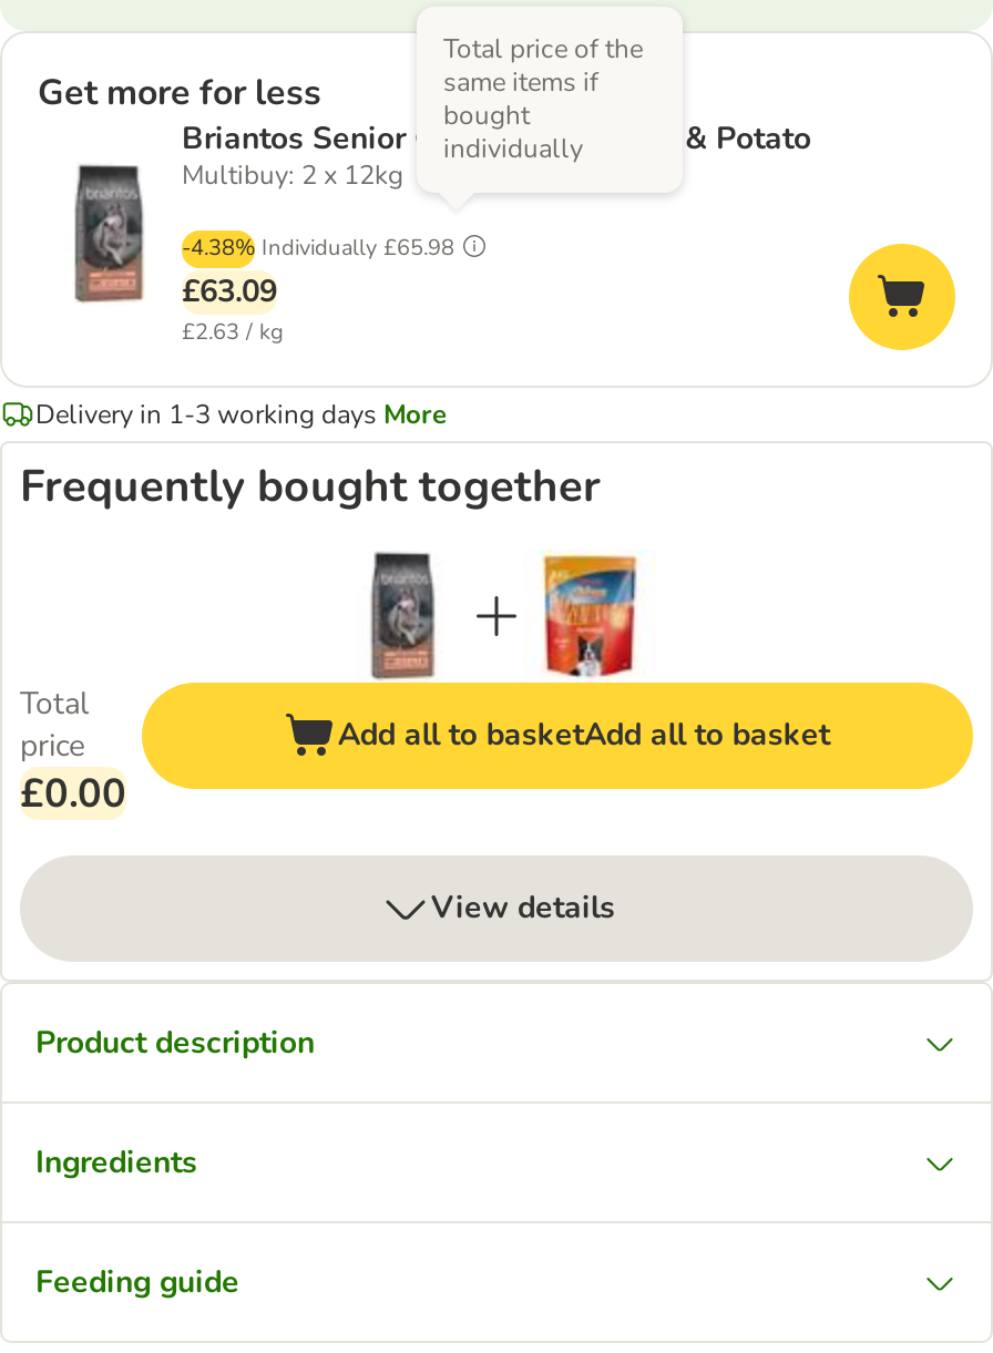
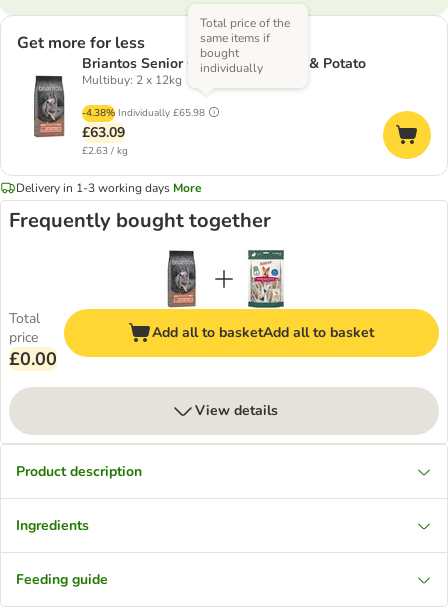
- [image]
+ [image]
